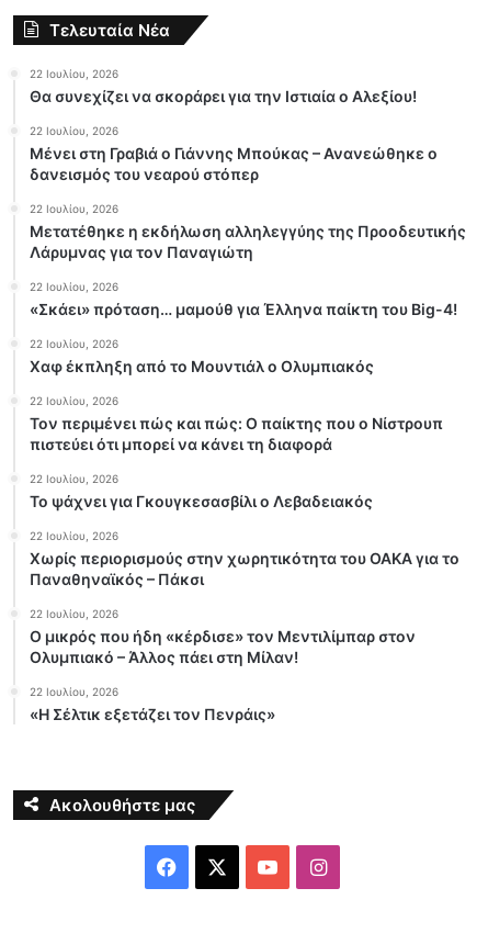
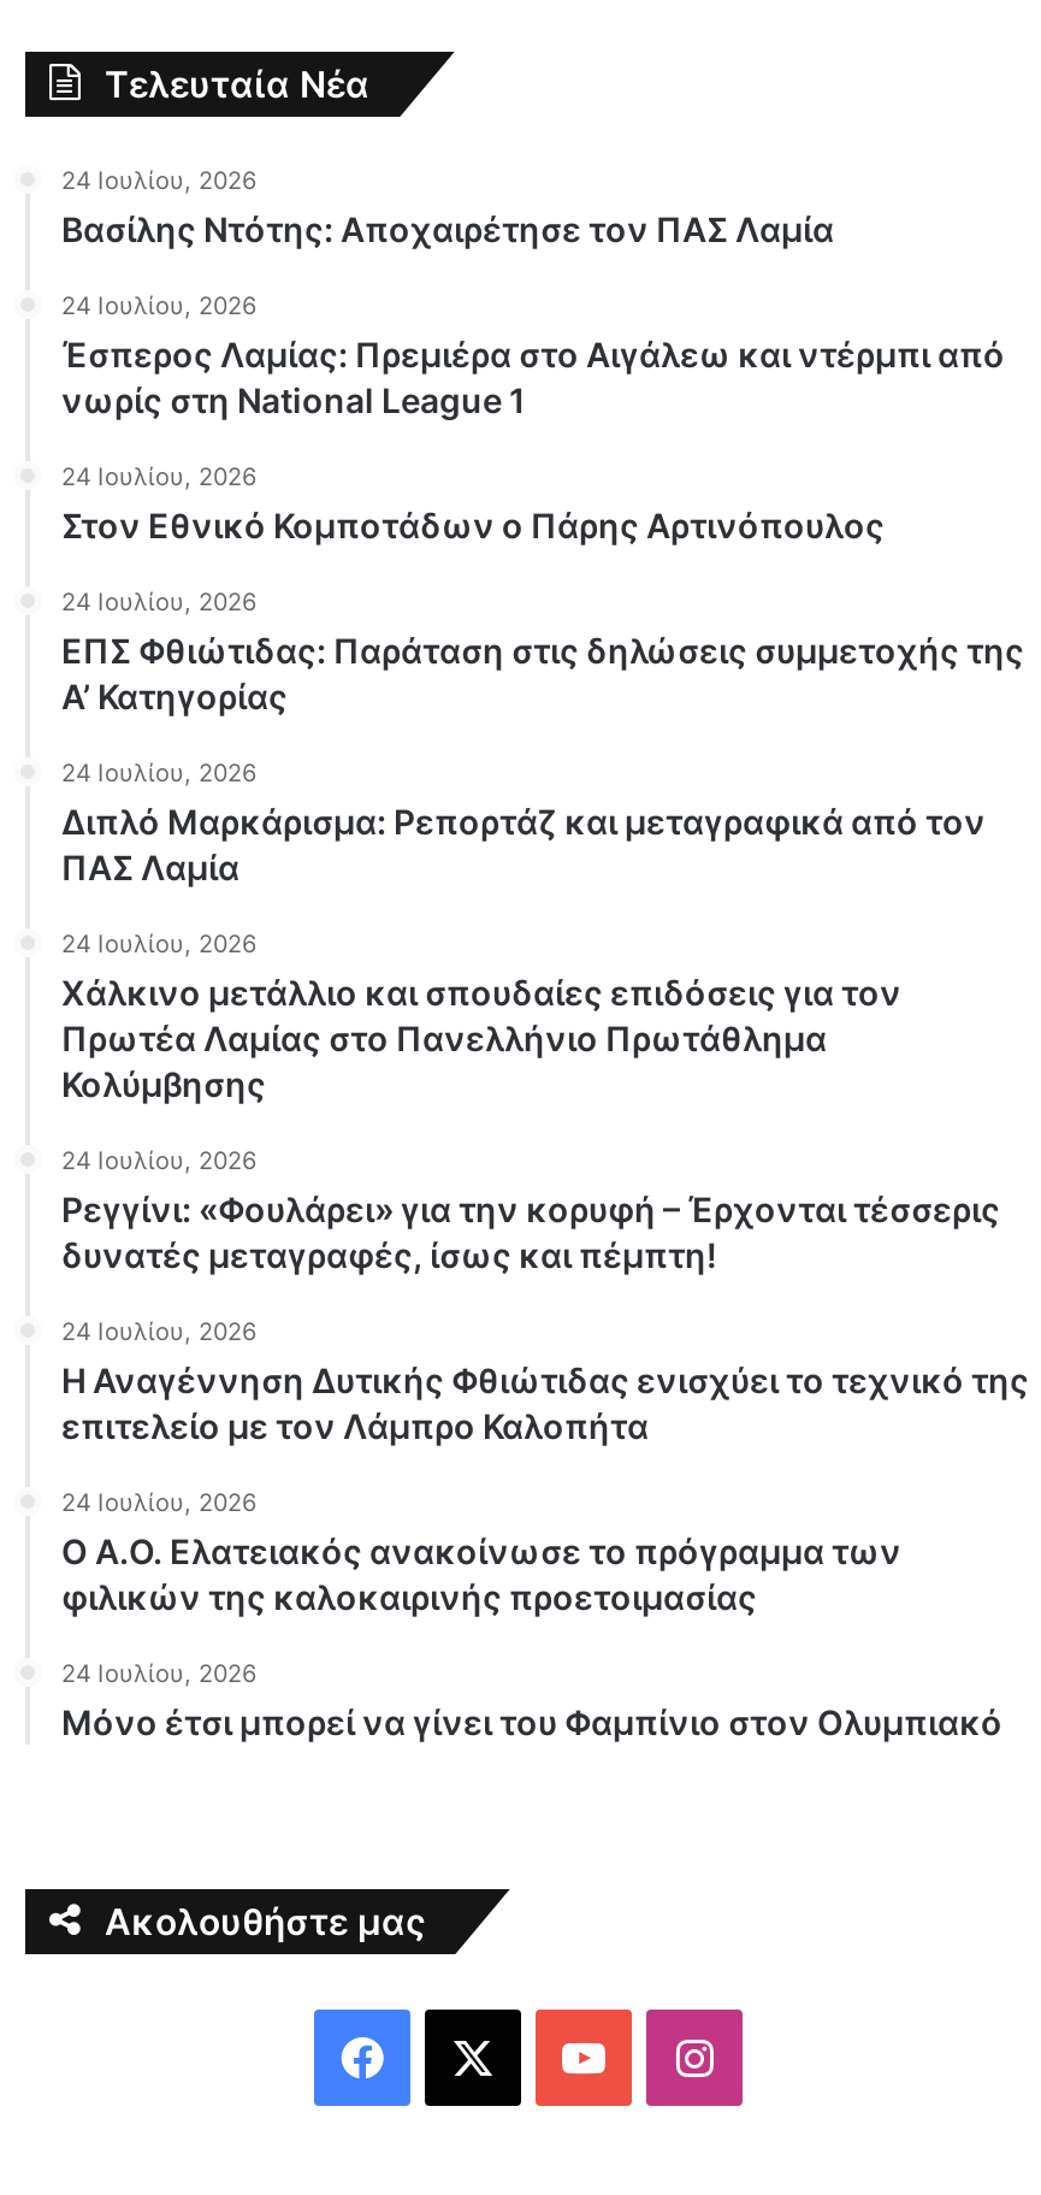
- 22 Ιουλίου, 2026
- Θα συνεχίζει να σκοράρει για την Ιστιαία ο Αλεξίου!
+ 24 Ιουλίου, 2026
+ Βασίλης Ντότης: Αποχαιρέτησε τον ΠΑΣ Λαμία

- 22 Ιουλίου, 2026
- Μένει στη Γραβιά ο Γιάννης Μπούκας – Ανανεώθηκε ο
- δανεισμός του νεαρού στόπερ
+ 24 Ιουλίου, 2026
+ Έσπερος Λαμίας: Πρεμιέρα στο Αιγάλεω και ντέρμπι από
+ νωρίς στη National League 1

- 22 Ιουλίου, 2026
- Μετατέθηκε η εκδήλωση αλληλεγγύης της Προοδευτικής
- Λάρυμνας για τον Παναγιώτη
+ 24 Ιουλίου, 2026
+ Στον Εθνικό Κομποτάδων ο Πάρης Αρτινόπουλος

- 22 Ιουλίου, 2026
- «Σκάει» πρόταση… μαμούθ για Έλληνα παίκτη του Big-4!
+ 24 Ιουλίου, 2026
+ ΕΠΣ Φθιώτιδας: Παράταση στις δηλώσεις συμμετοχής της
+ Α’ Κατηγορίας

- 22 Ιουλίου, 2026
- Χαφ έκπληξη από το Μουντιάλ ο Ολυμπιακός
+ 24 Ιουλίου, 2026
+ Διπλό Μαρκάρισμα: Ρεπορτάζ και μεταγραφικά από τον
+ ΠΑΣ Λαμία

- 22 Ιουλίου, 2026
- Τον περιμένει πώς και πώς: Ο παίκτης που ο Νίστρουπ
- πιστεύει ότι μπορεί να κάνει τη διαφορά
+ 24 Ιουλίου, 2026
+ Χάλκινο μετάλλιο και σπουδαίες επιδόσεις για τον
+ Πρωτέα Λαμίας στο Πανελλήνιο Πρωτάθλημα
+ Κολύμβησης

- 22 Ιουλίου, 2026
- Το ψάχνει για Γκουγκεσασβίλι ο Λεβαδειακός
+ 24 Ιουλίου, 2026
+ Ρεγγίνι: «Φουλάρει» για την κορυφή – Έρχονται τέσσερις
+ δυνατές μεταγραφές, ίσως και πέμπτη!

- 22 Ιουλίου, 2026
- Χωρίς περιορισμούς στην χωρητικότητα του ΟΑΚΑ για το
- Παναθηναϊκός – Πάκσι
+ 24 Ιουλίου, 2026
+ Η Αναγέννηση Δυτικής Φθιώτιδας ενισχύει το τεχνικό της
+ επιτελείο με τον Λάμπρο Καλοπήτα

- 22 Ιουλίου, 2026
- Ο μικρός που ήδη «κέρδισε» τον Μεντιλίμπαρ στον
- Ολυμπιακό – Άλλος πάει στη Μίλαν!
+ 24 Ιουλίου, 2026
+ Ο Α.Ο. Ελατειακός ανακοίνωσε το πρόγραμμα των
+ φιλικών της καλοκαιρινής προετοιμασίας

- 22 Ιουλίου, 2026
- «Η Σέλτικ εξετάζει τον Πενράις»
+ 24 Ιουλίου, 2026
+ Μόνο έτσι μπορεί να γίνει του Φαμπίνιο στον Ολυμπιακό
